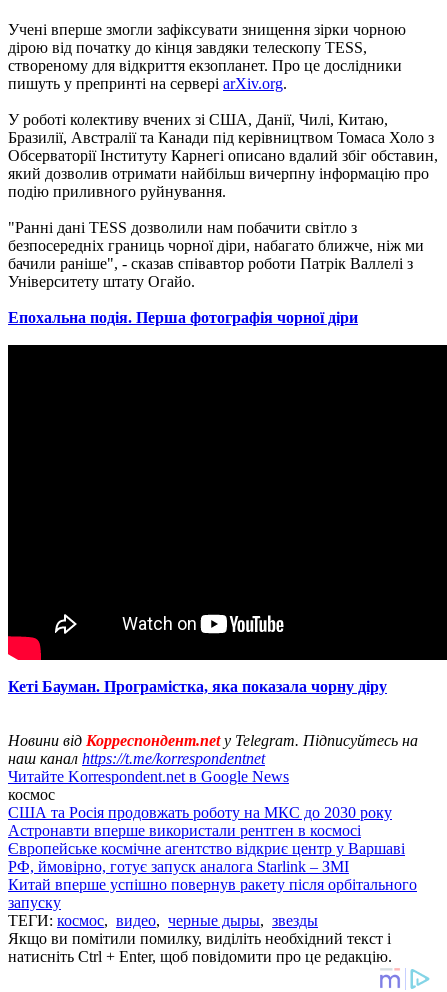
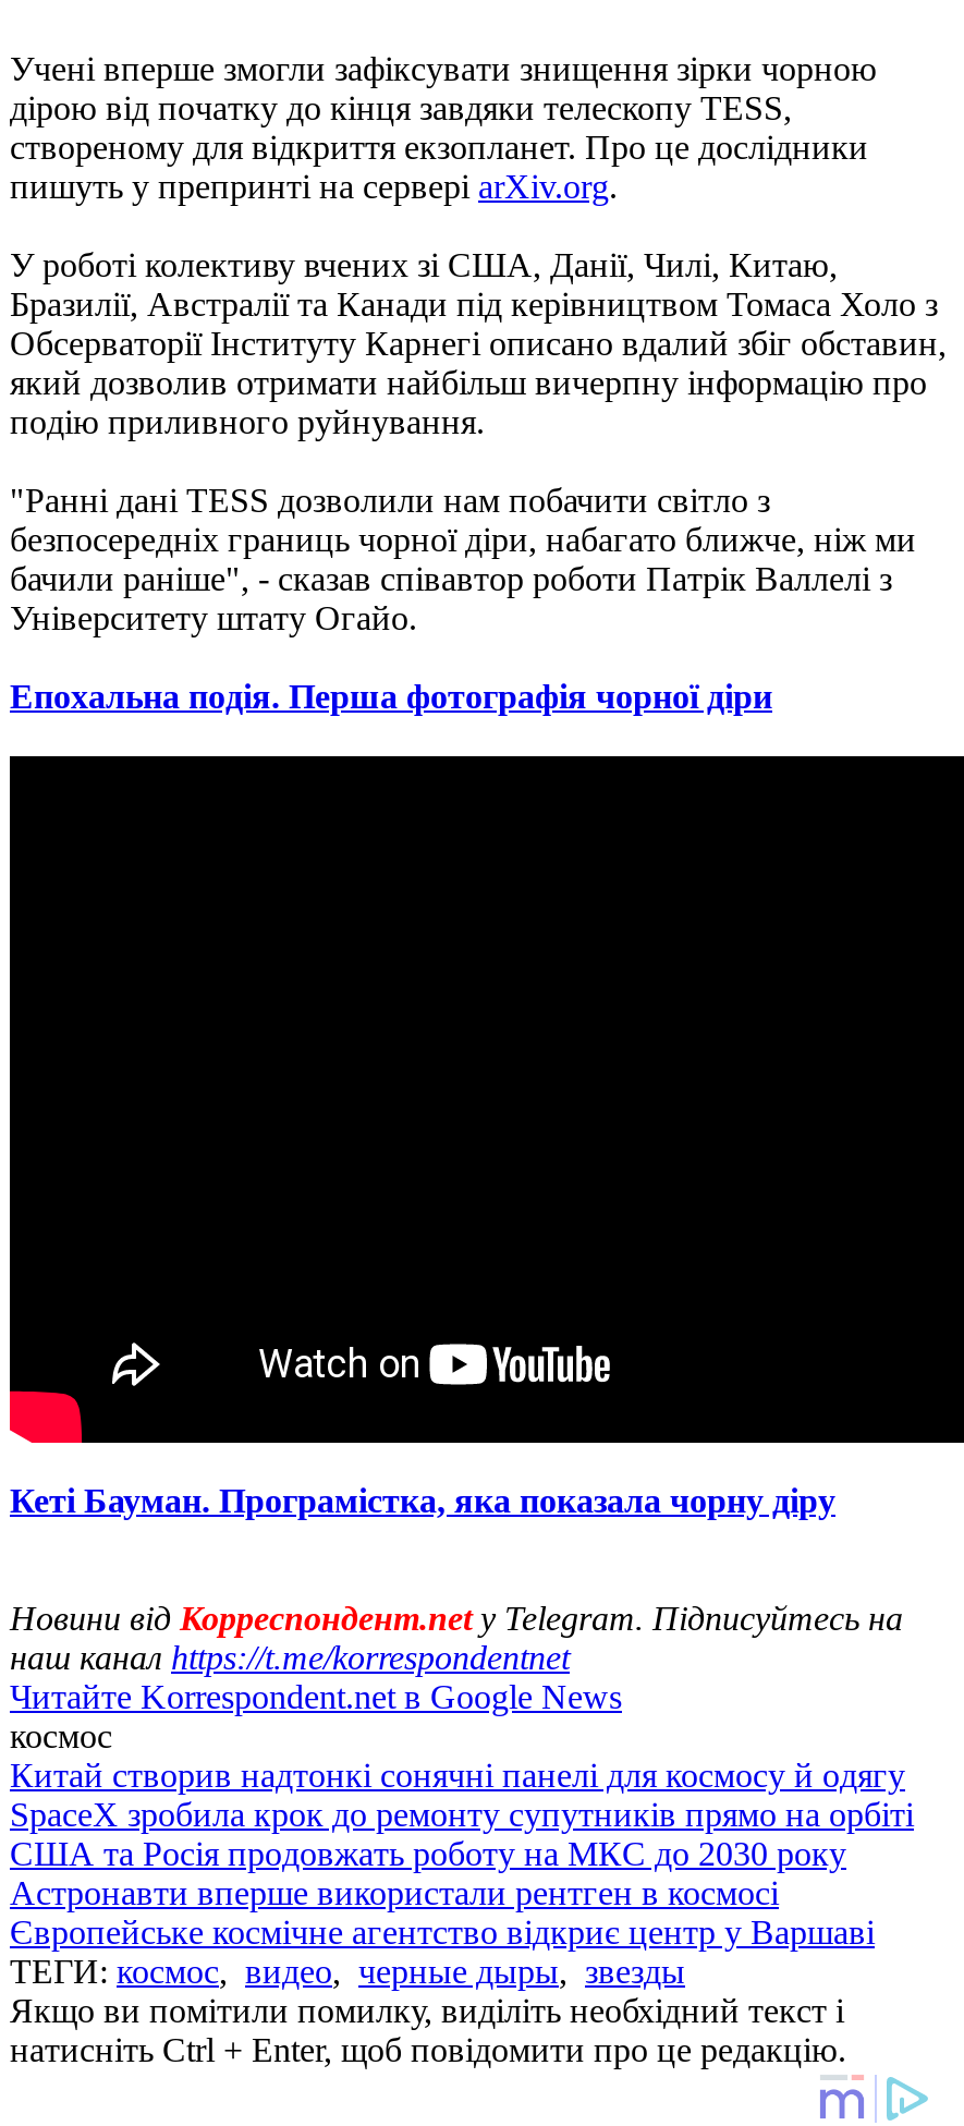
+ Китай створив надтонкі сонячні панелі для космосу й одягу
+ SpaceX зробила крок до ремонту супутників прямо на орбіті

moved down: США та Росія продовжать роботу на МКС до 2030 року | Астронавти вперше використали рентген в космосі | Європейське космічне агентство відкриє центр у Варшаві

- РФ, ймовірно, готує запуск аналога Starlink – ЗМІ
- Китай вперше успішно повернув ракету після орбітального
- запуску
